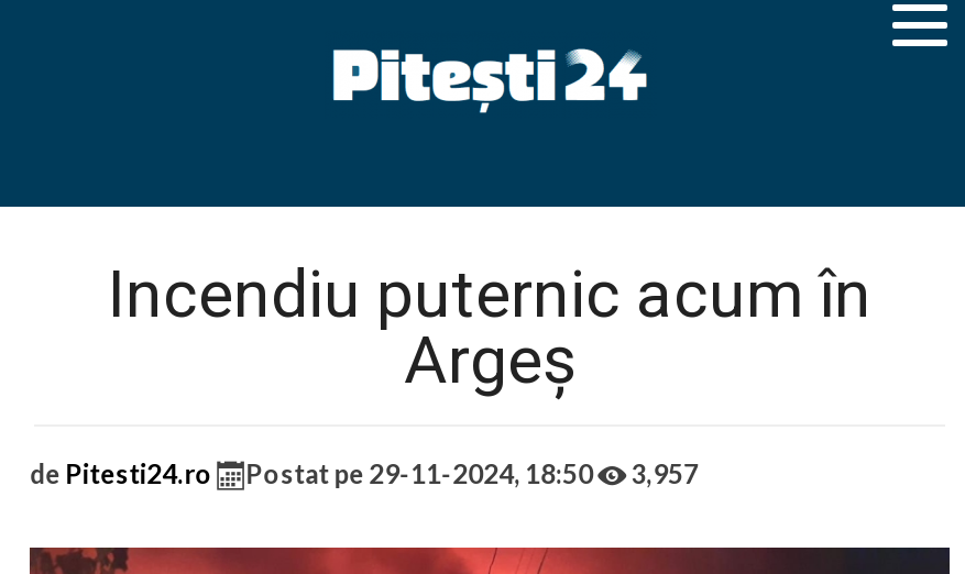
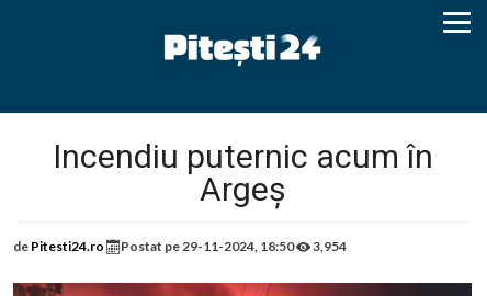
- de Pitesti24.ro Postat pe 29-11-2024, 18:50 3,957
+ de Pitesti24.ro Postat pe 29-11-2024, 18:50 3,954
